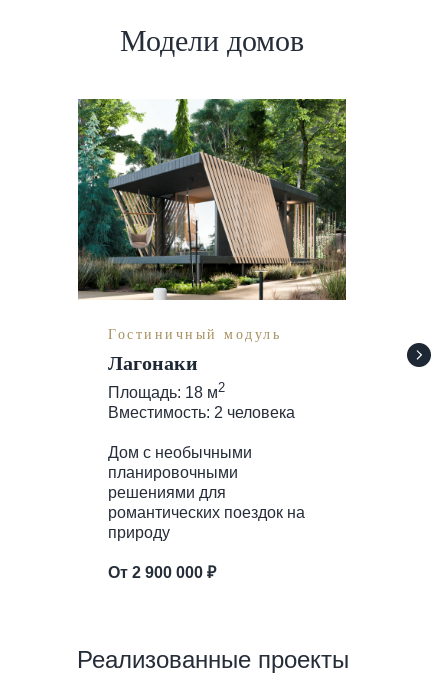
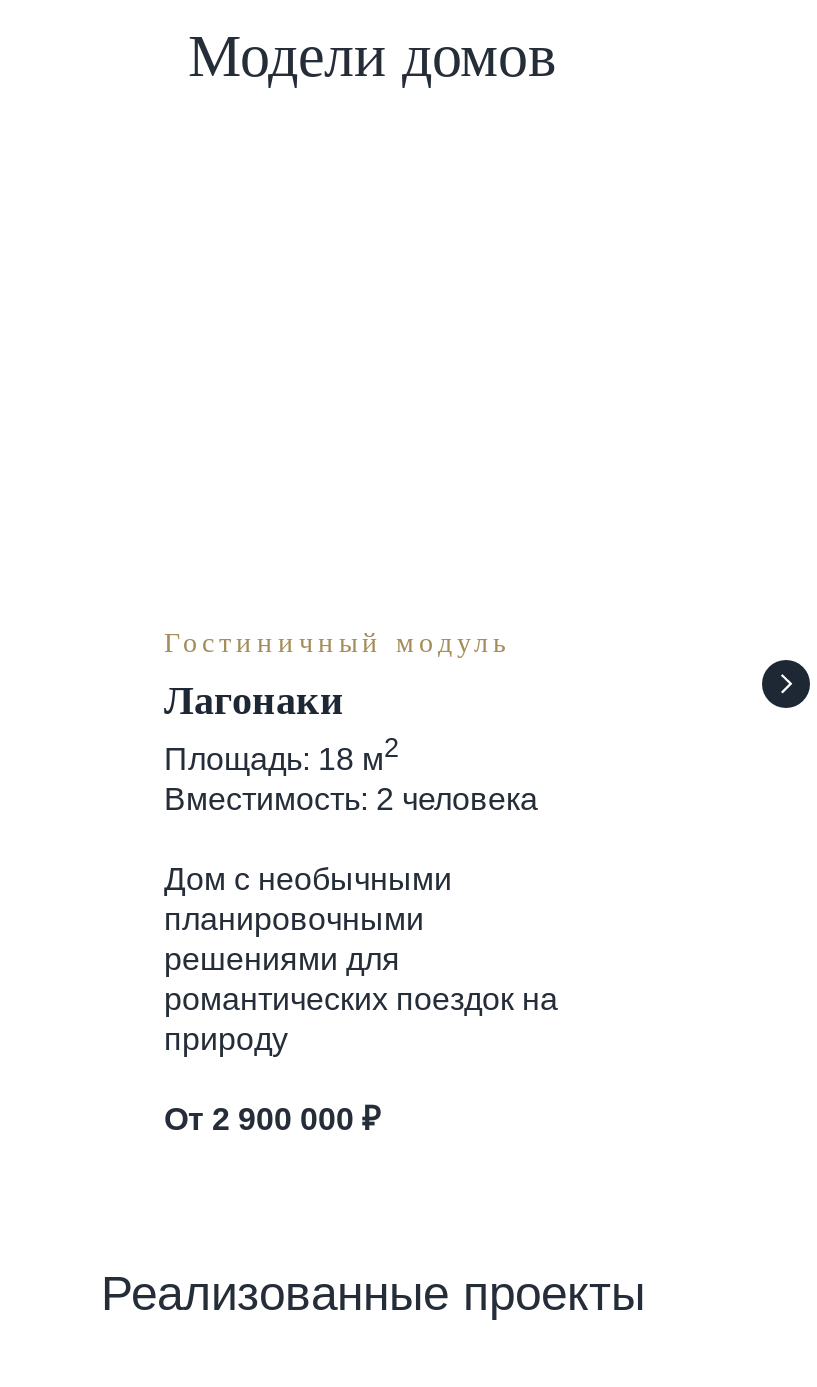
- [image]
